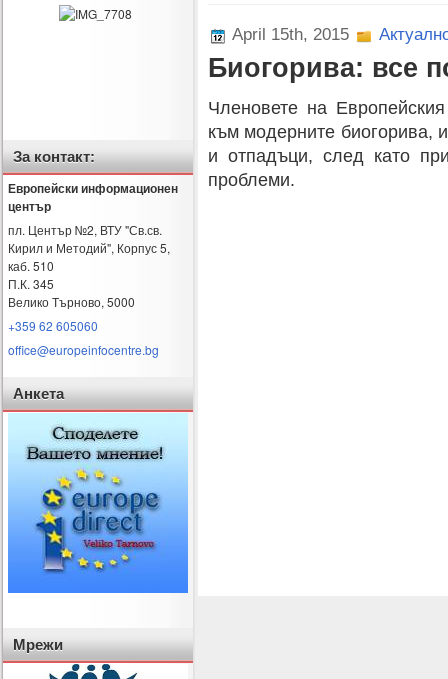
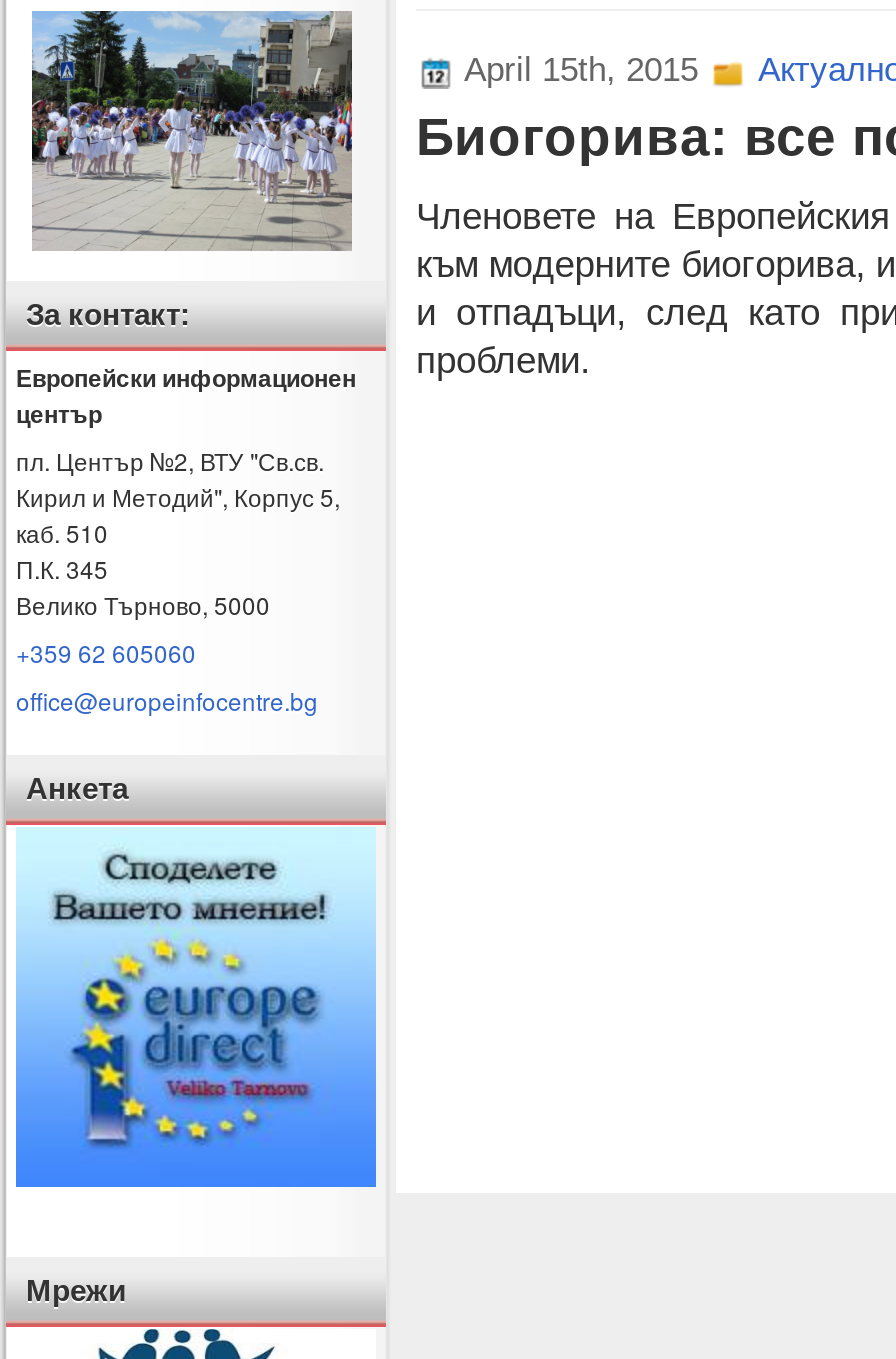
+ [image]
